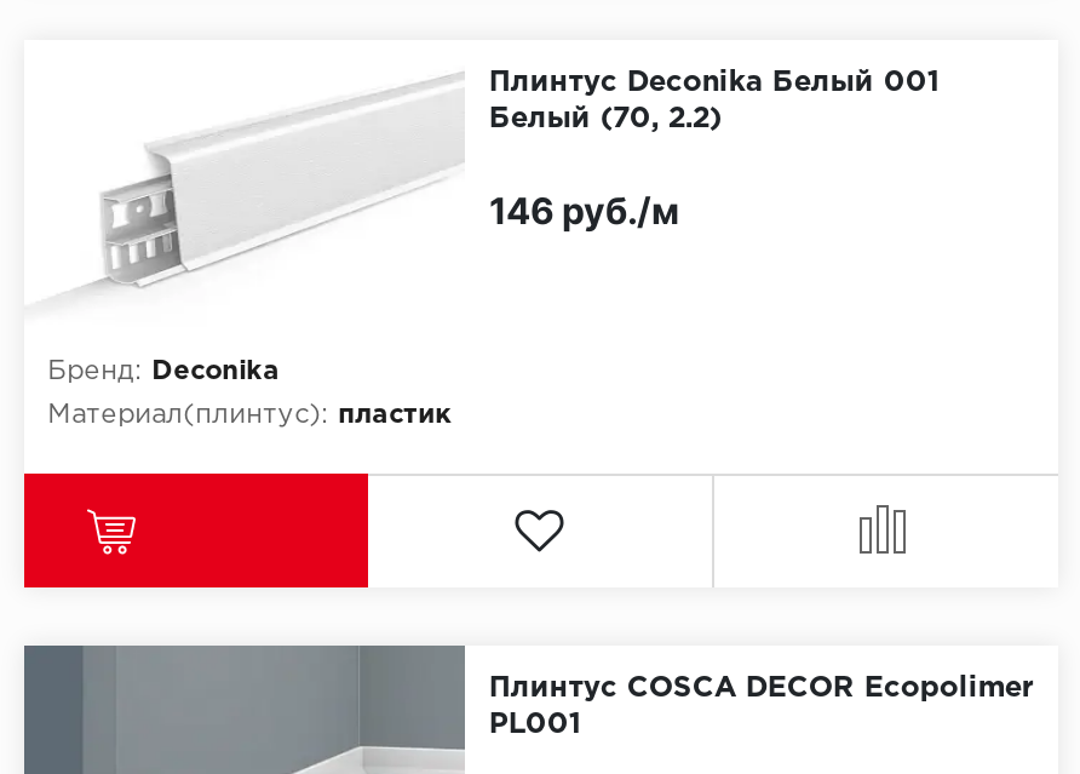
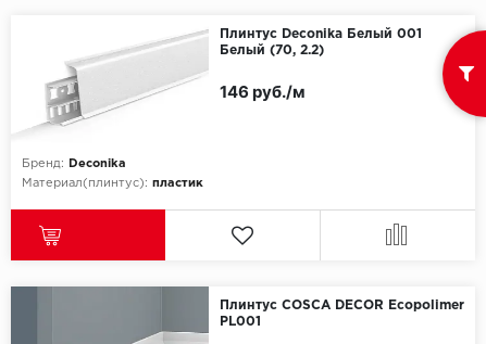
+ [image]
